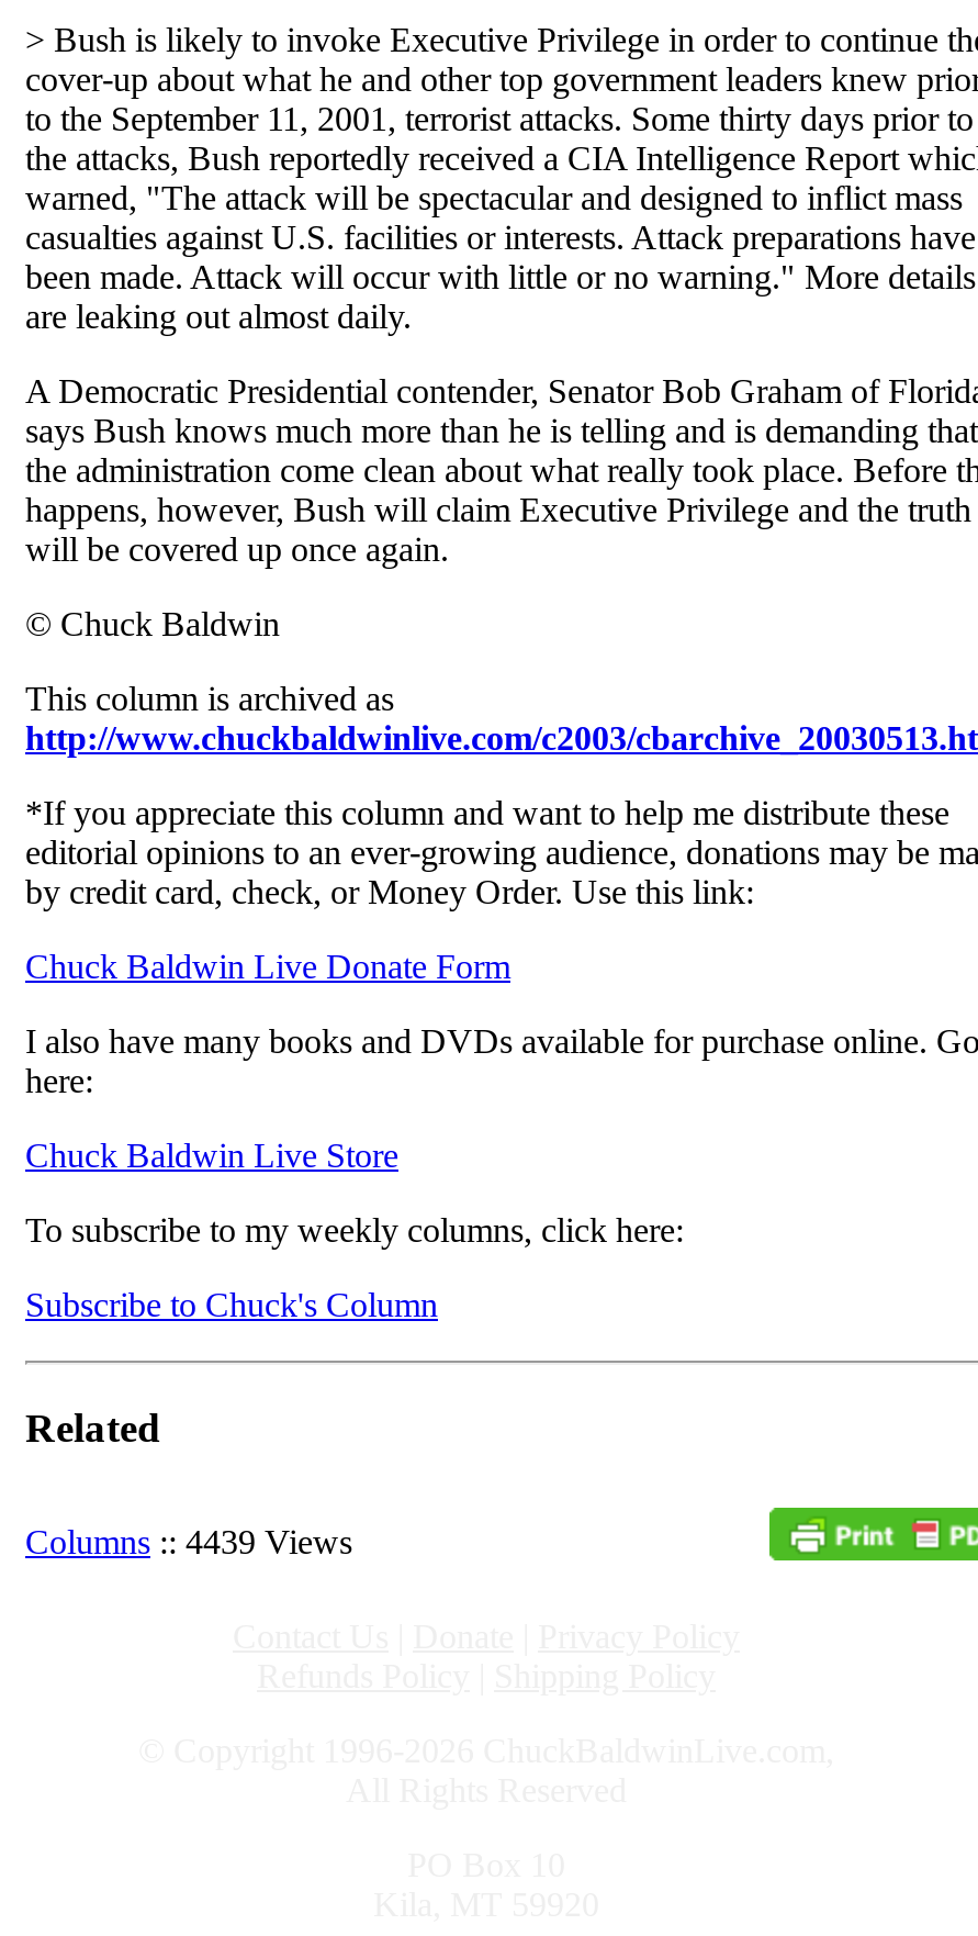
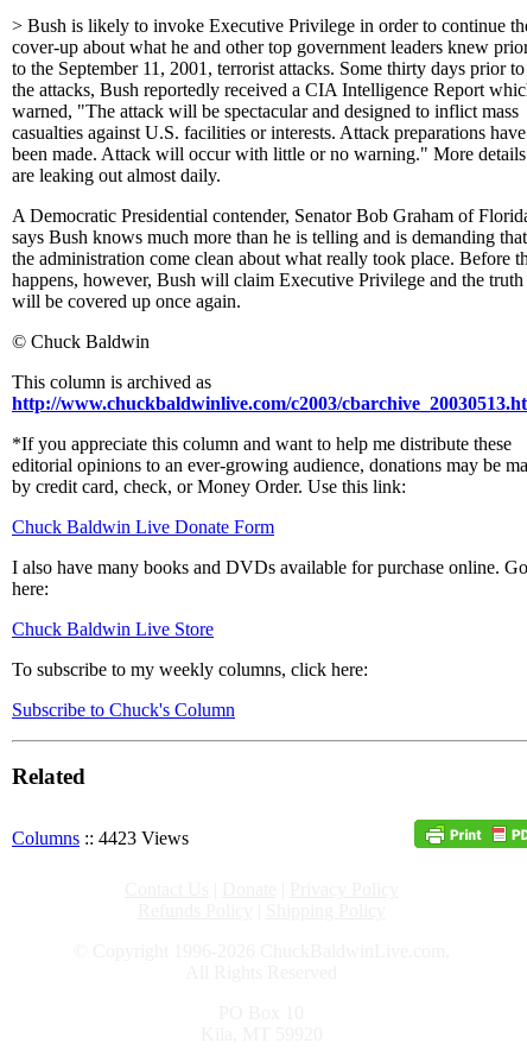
- Columns:: 4439 Views
+ Columns:: 4423 Views
